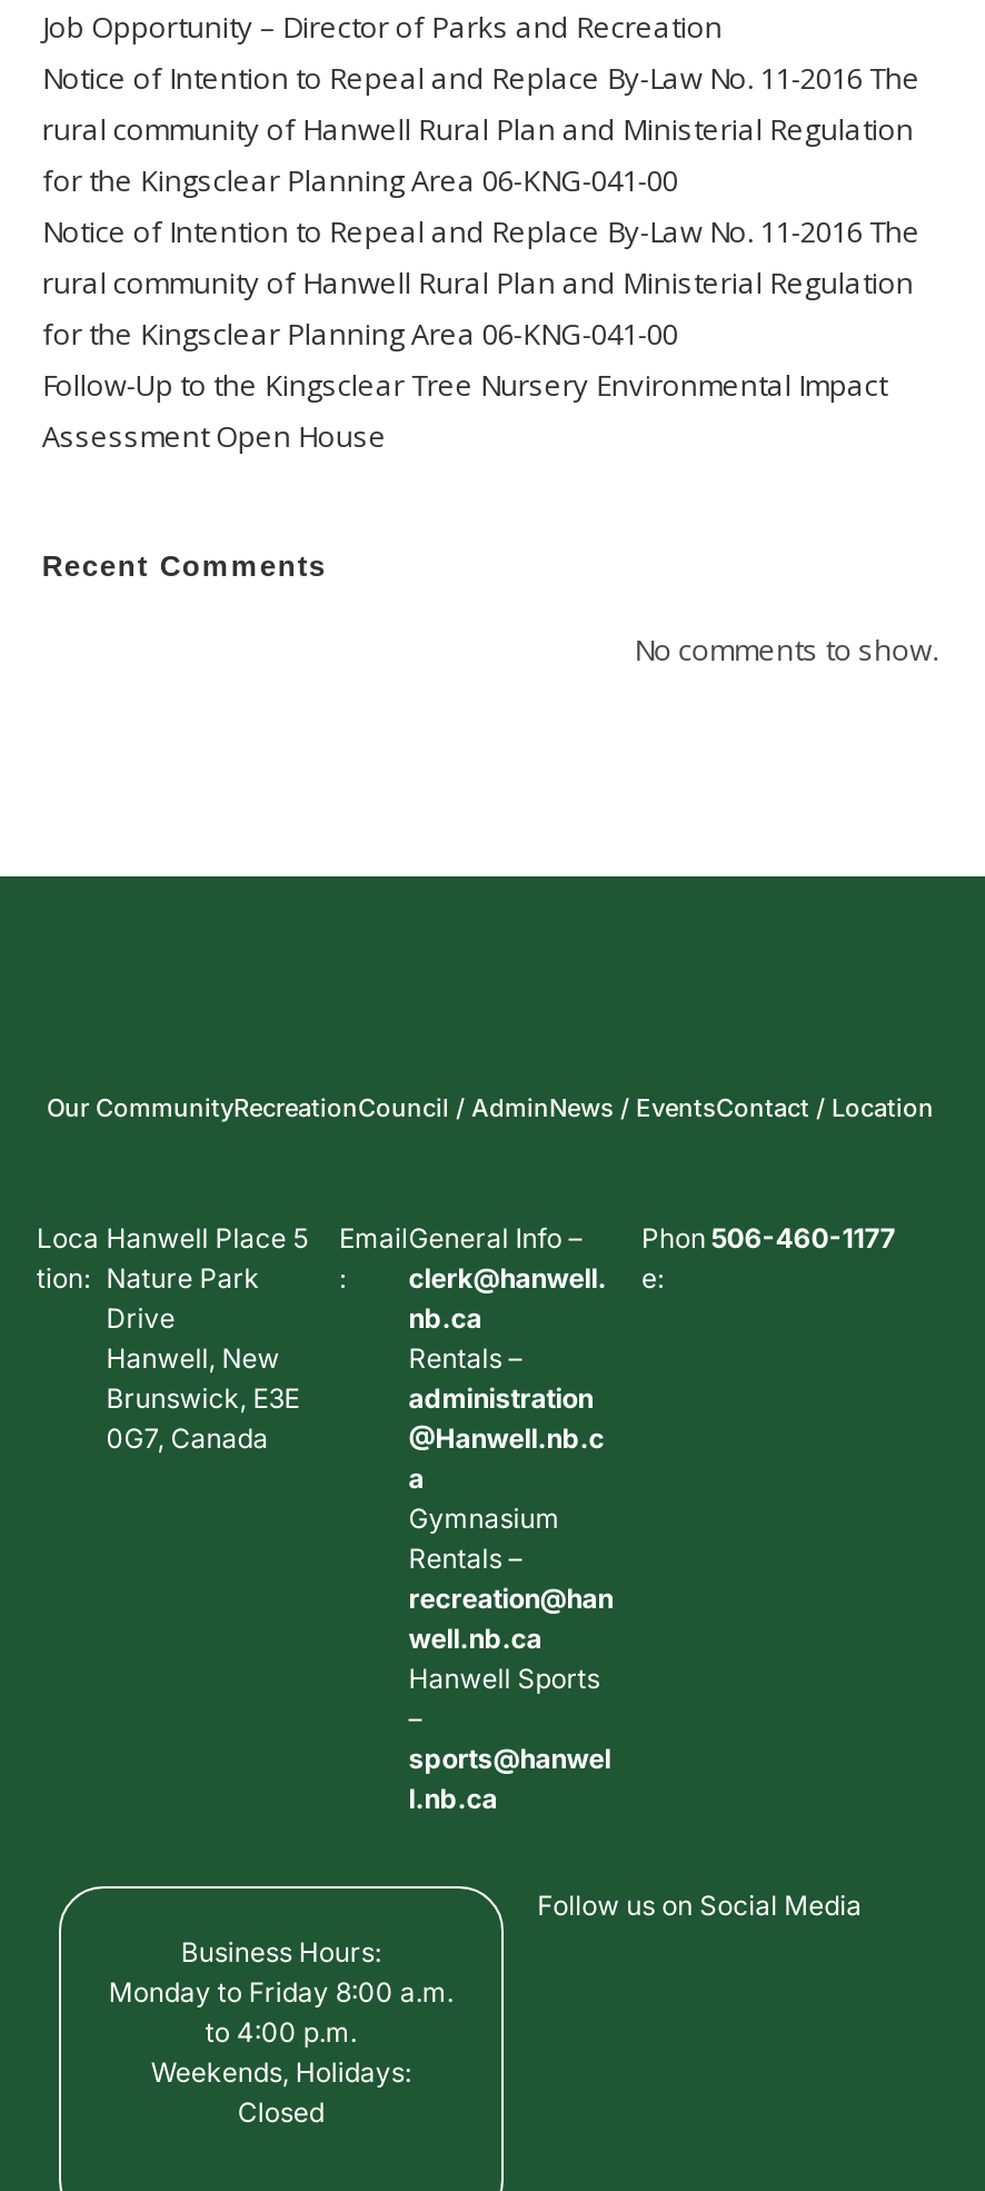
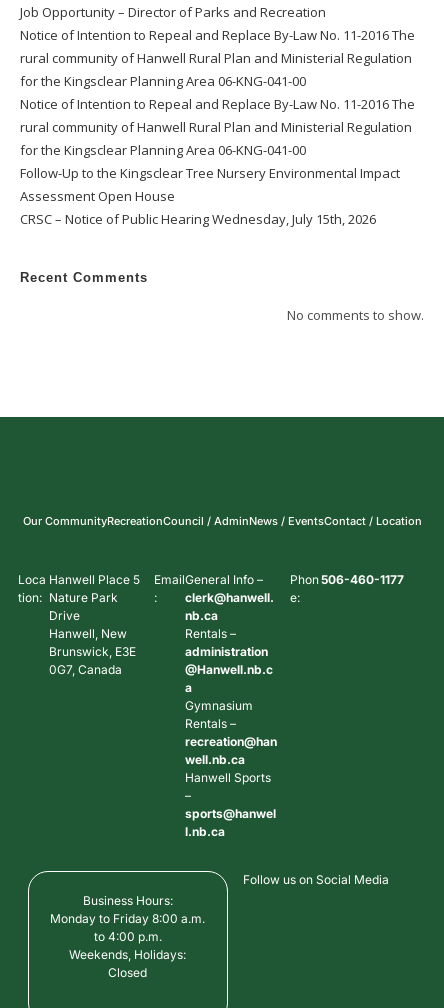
+ CRSC – Notice of Public Hearing Wednesday, July 15th, 2026
